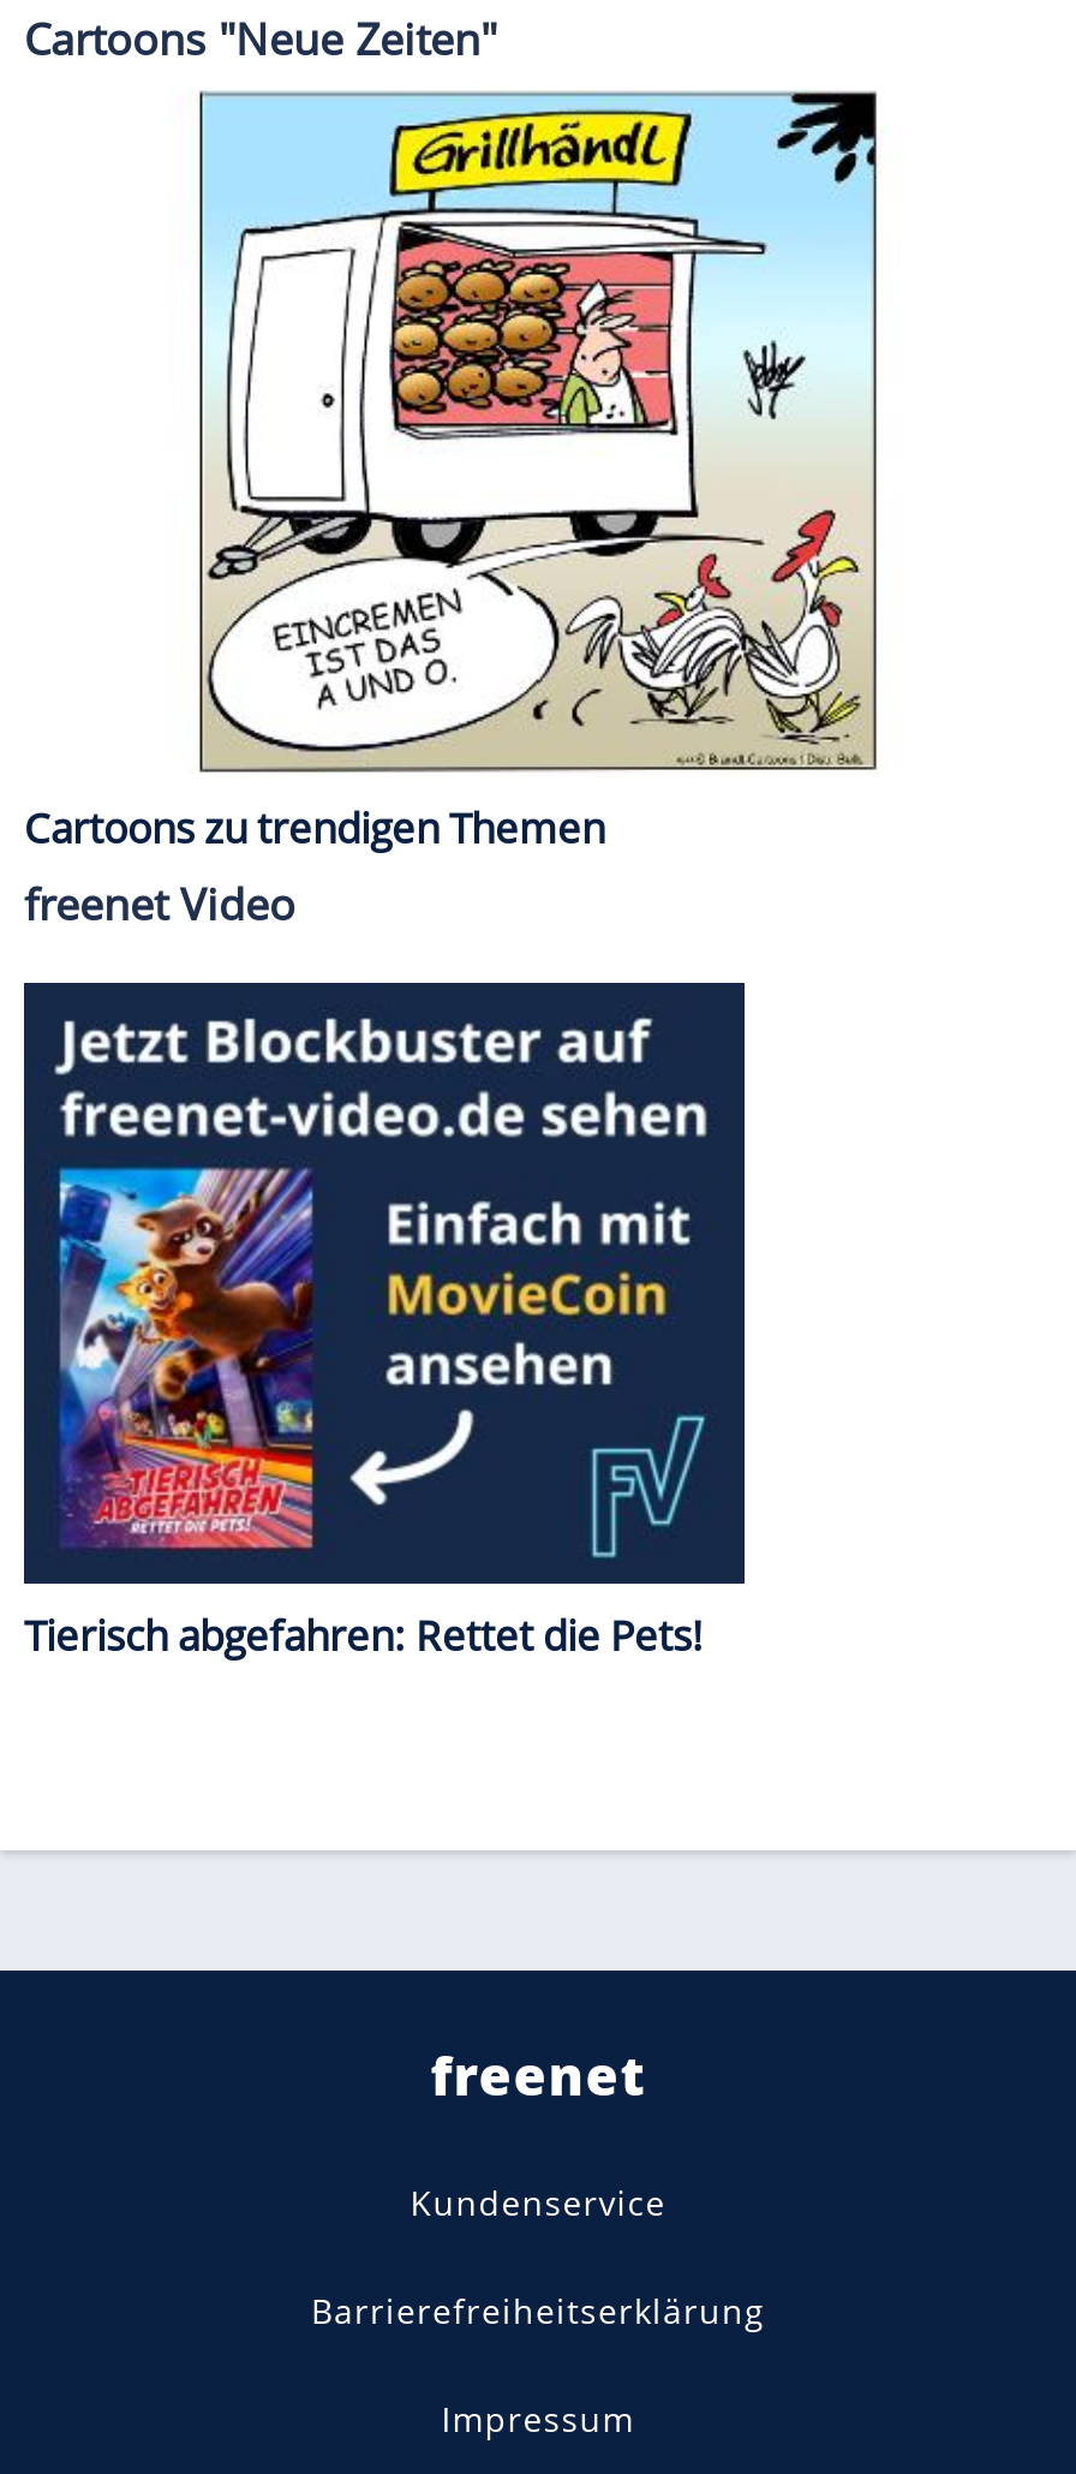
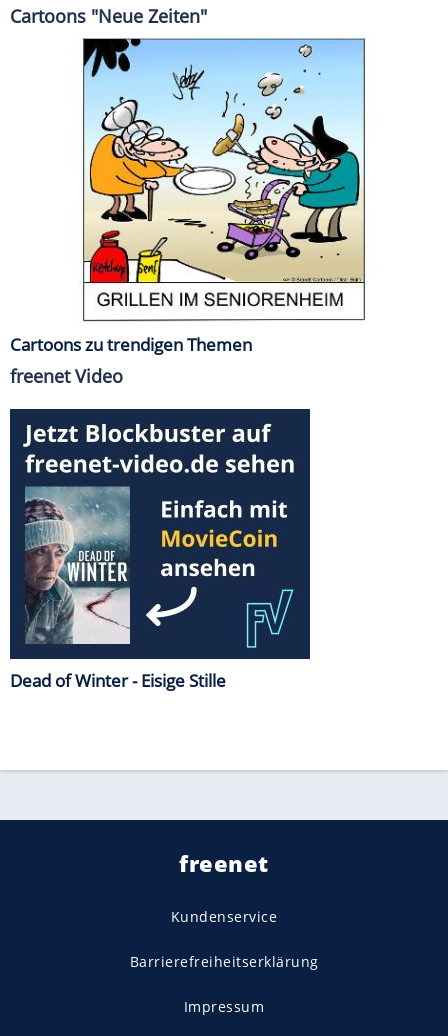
- [image]
+ [image]

- [image]
- Tierisch abgefahren: Rettet die Pets!
+ [image]
+ Dead of Winter - Eisige Stille
